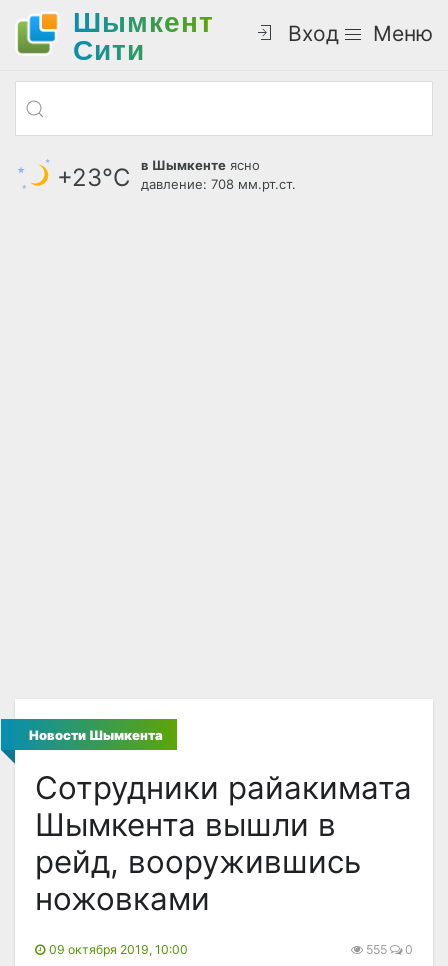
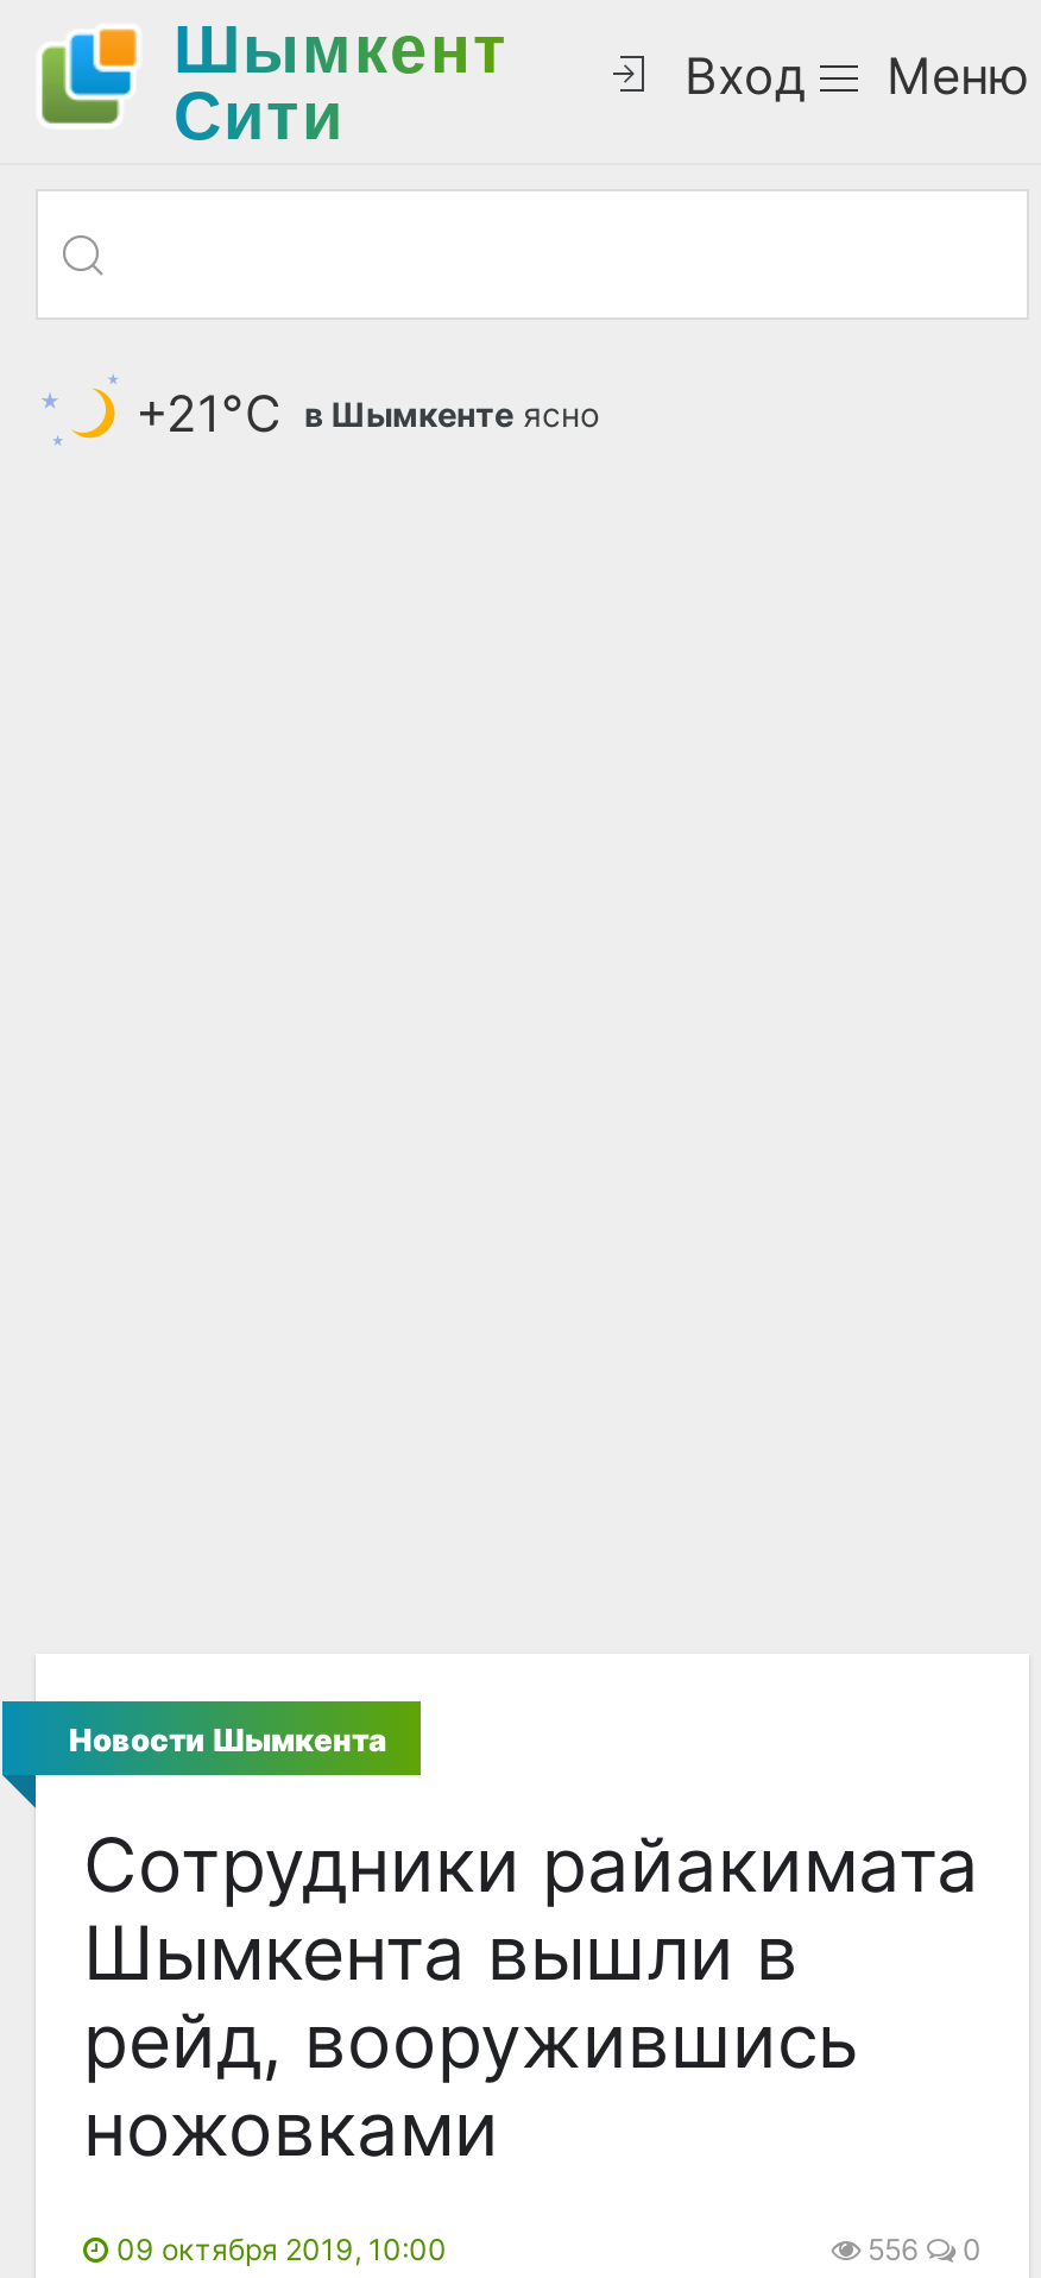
- +23°С
- в Шымкенте ясно
- давление: 708 мм.рт.ст.
+ +21°С в Шымкенте ясно

- 555 0
+ 556 0
